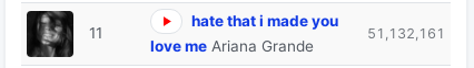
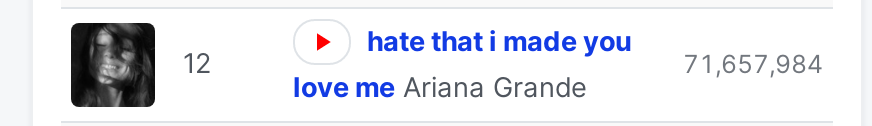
- 11
+ 12

- 51,132,161
+ 71,657,984
